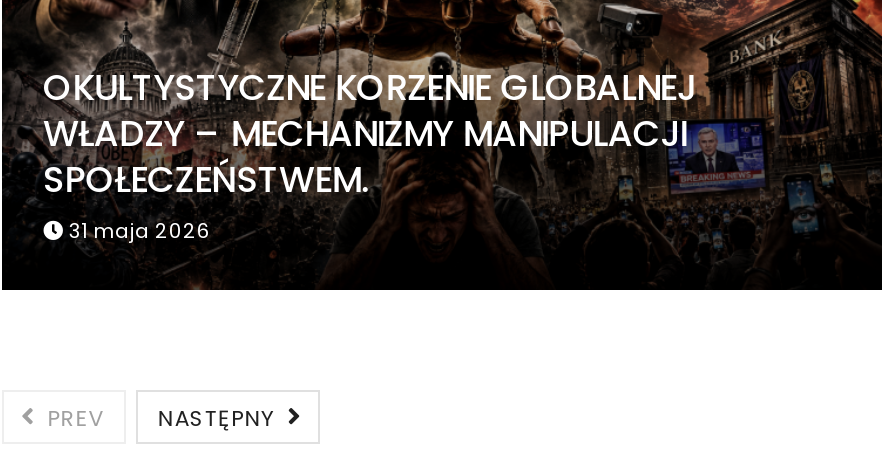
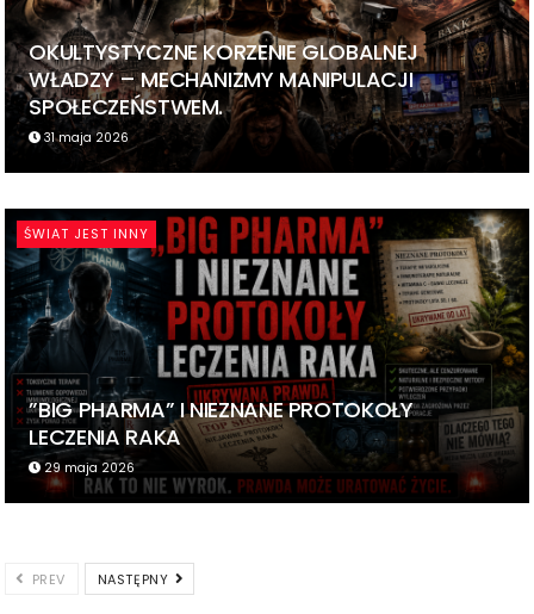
+ [image]
+ ŚWIAT JEST INNY

+ ”BIG PHARMA” I NIEZNANE PROTOKOŁY
+ LECZENIA RAKA
+ 29 maja 2026
